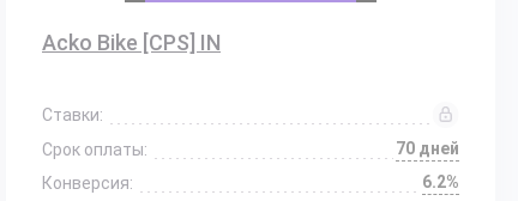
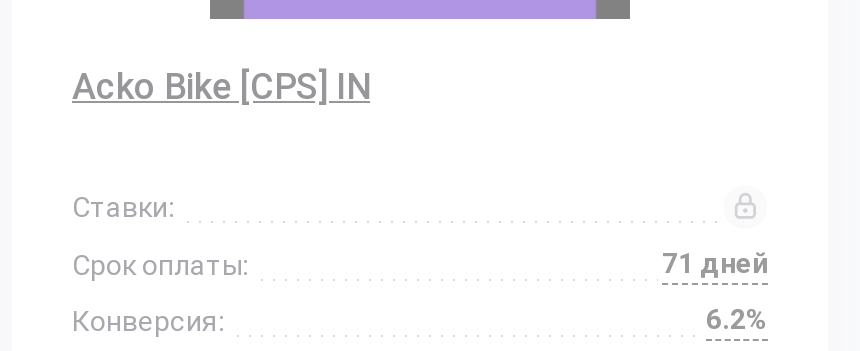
- 70 дней
+ 71 дней
